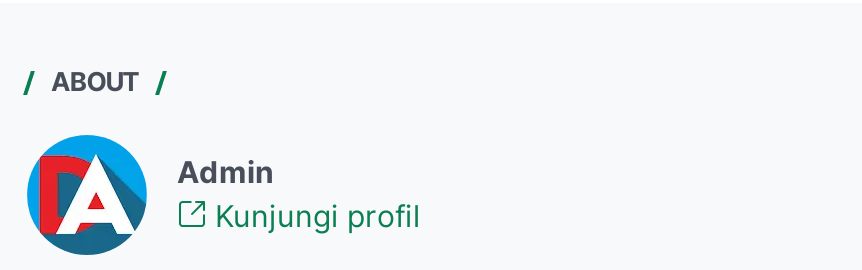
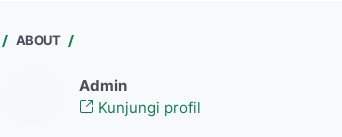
- [image]
